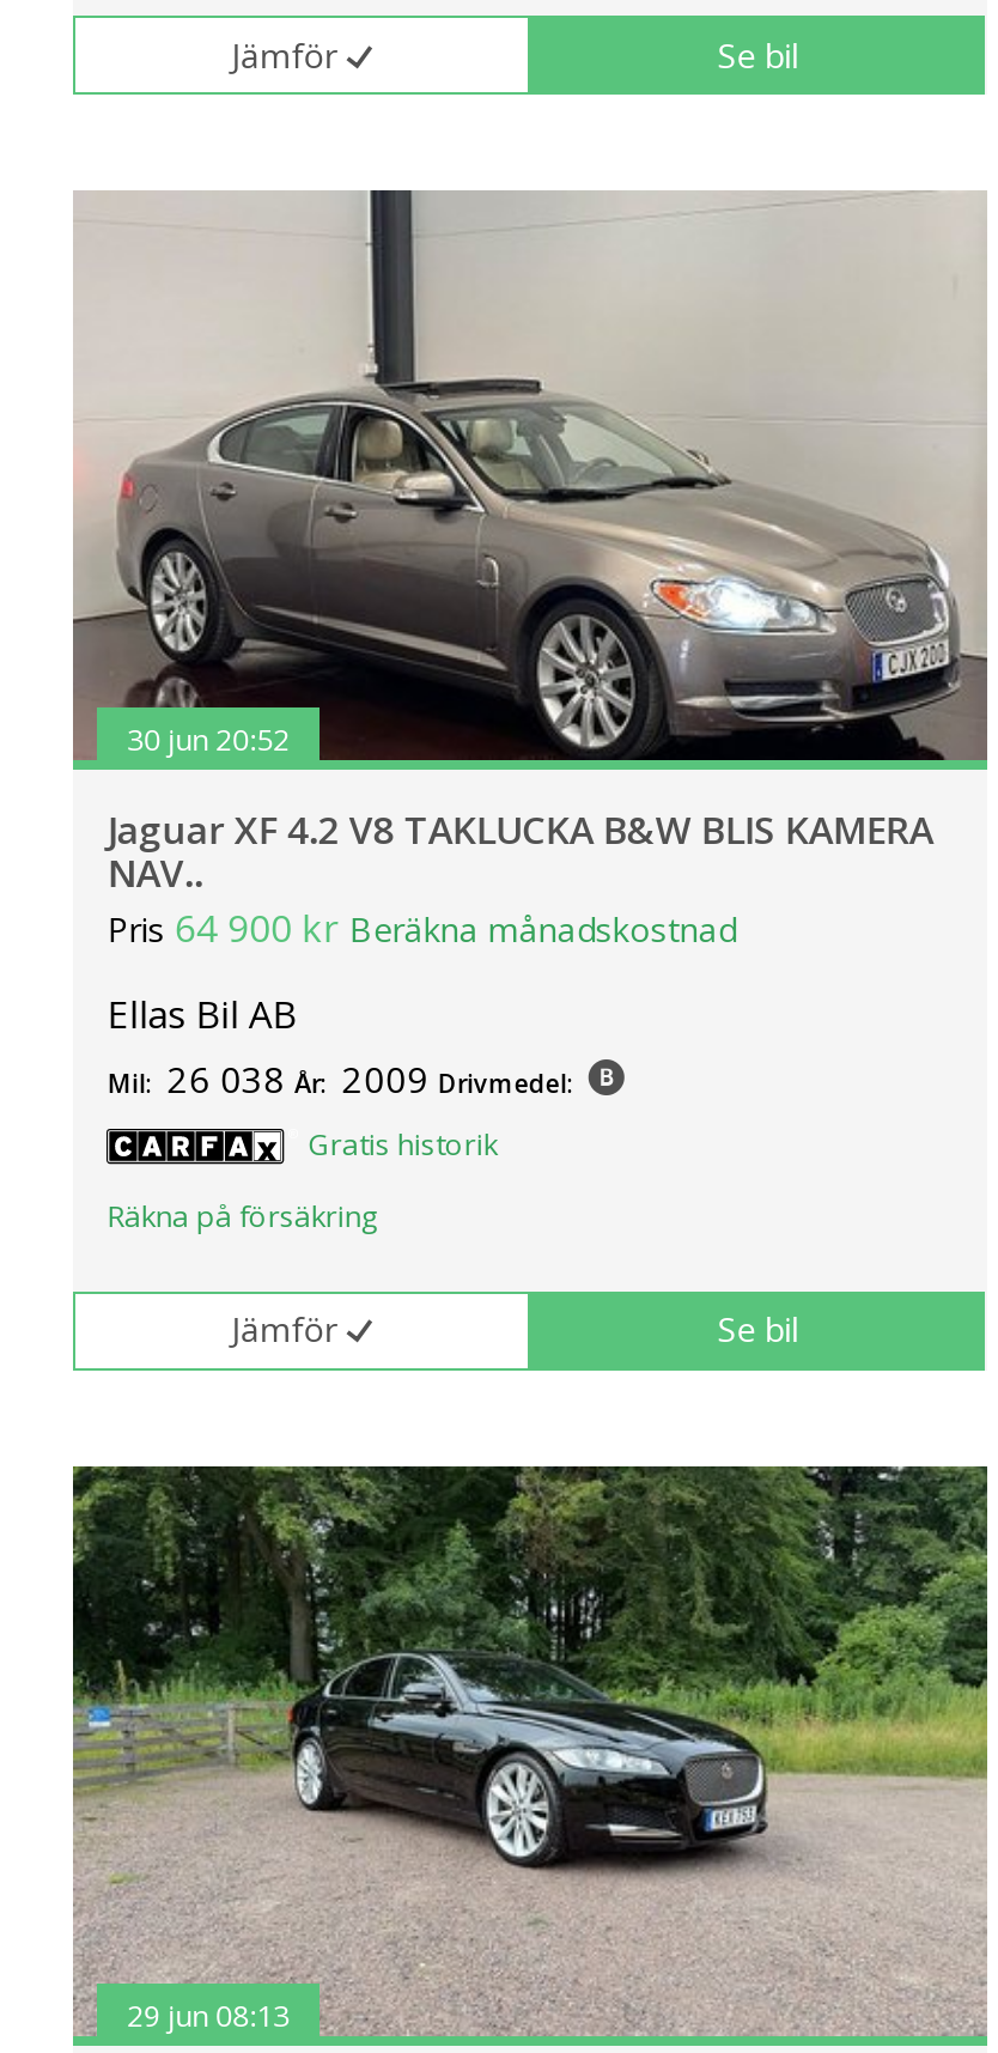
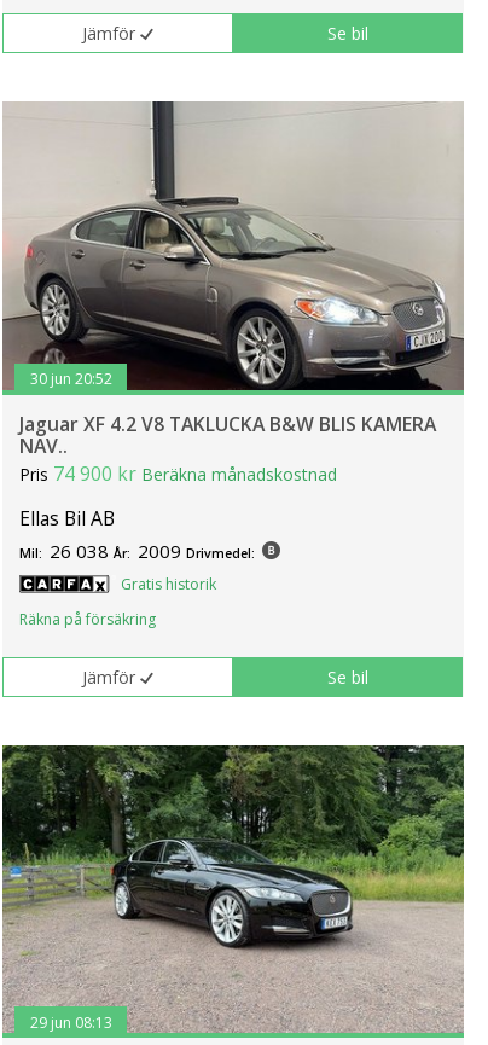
- Pris 64 900 kr Beräkna månadskostnad
+ Pris 74 900 kr Beräkna månadskostnad
